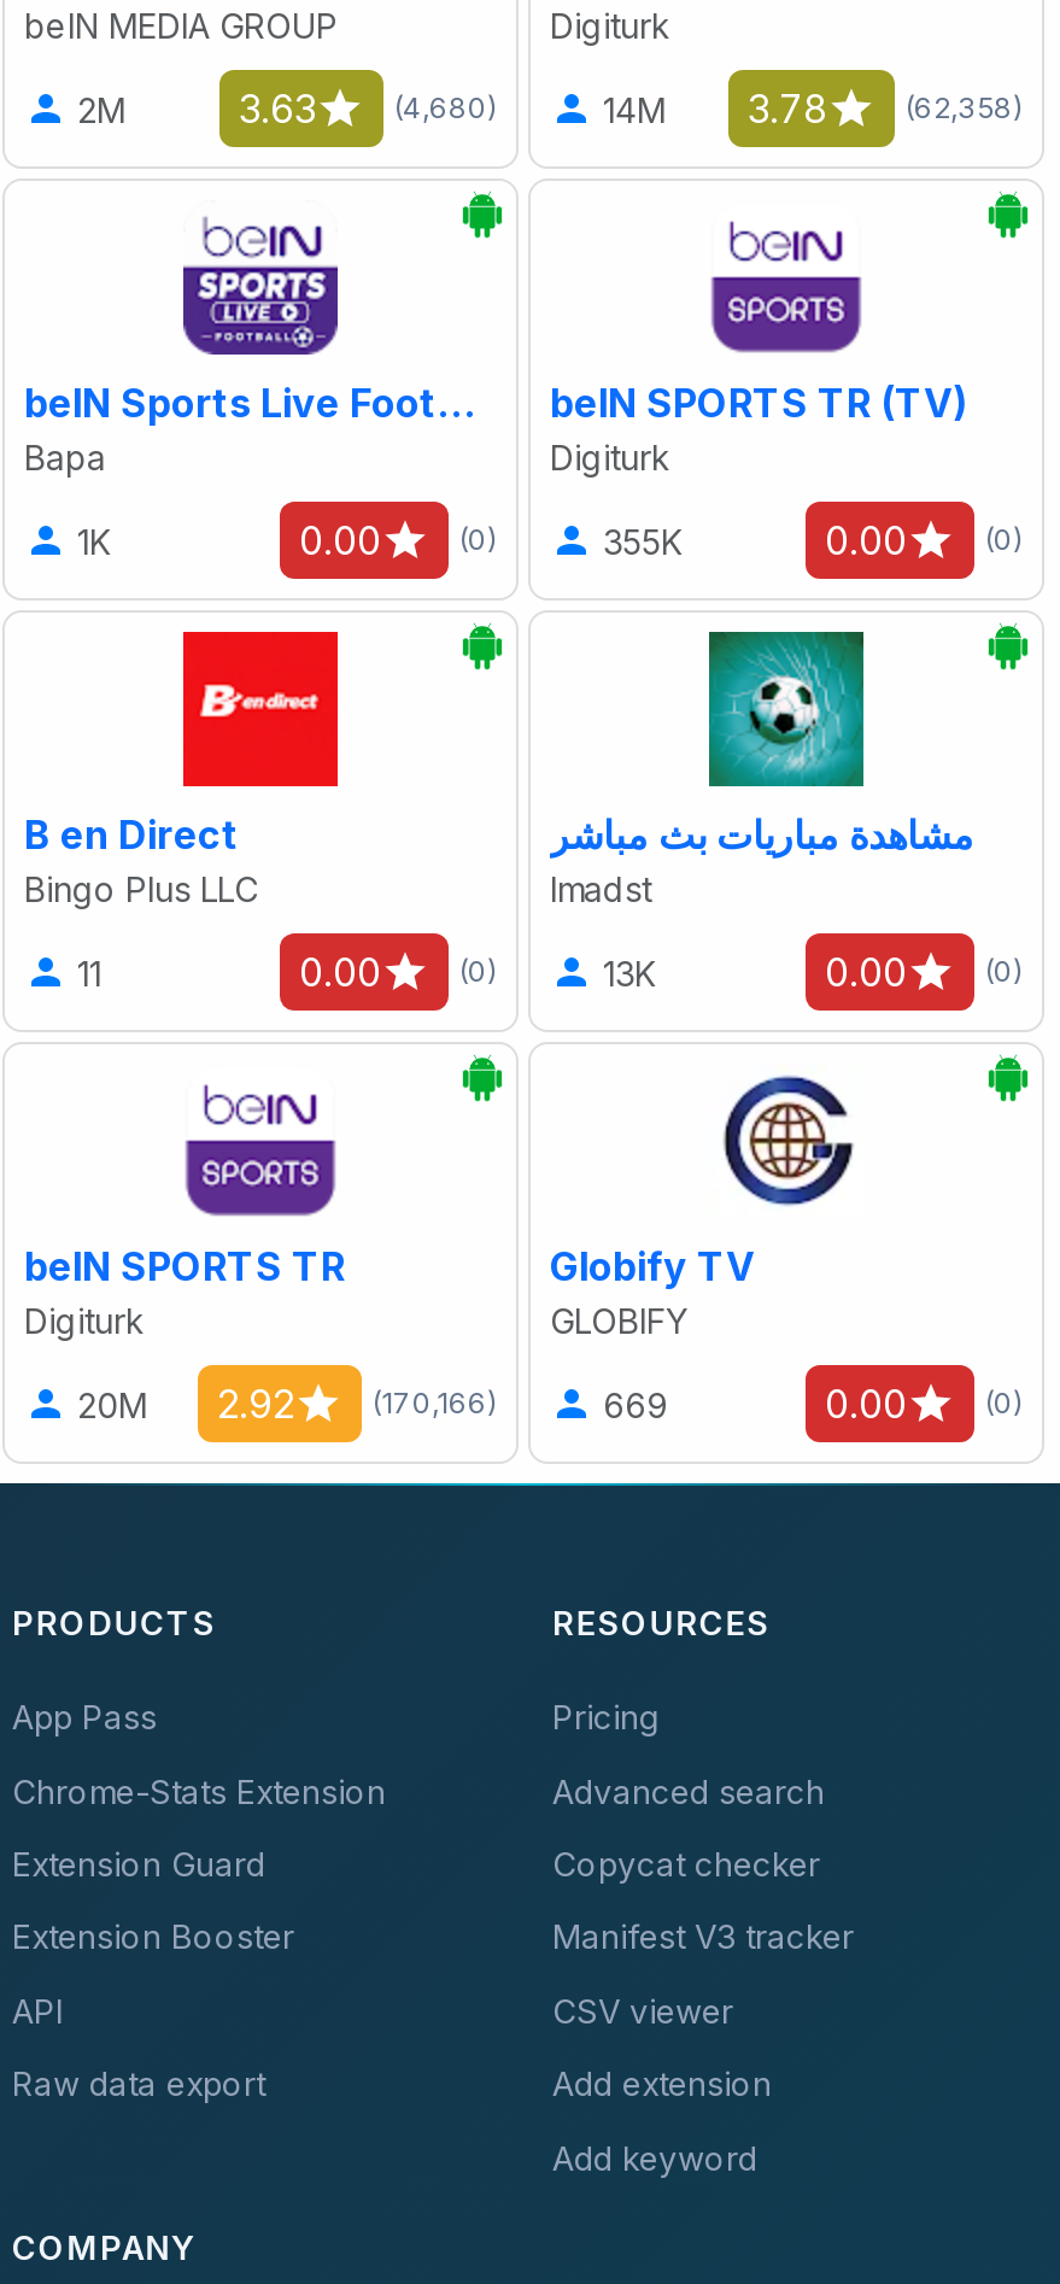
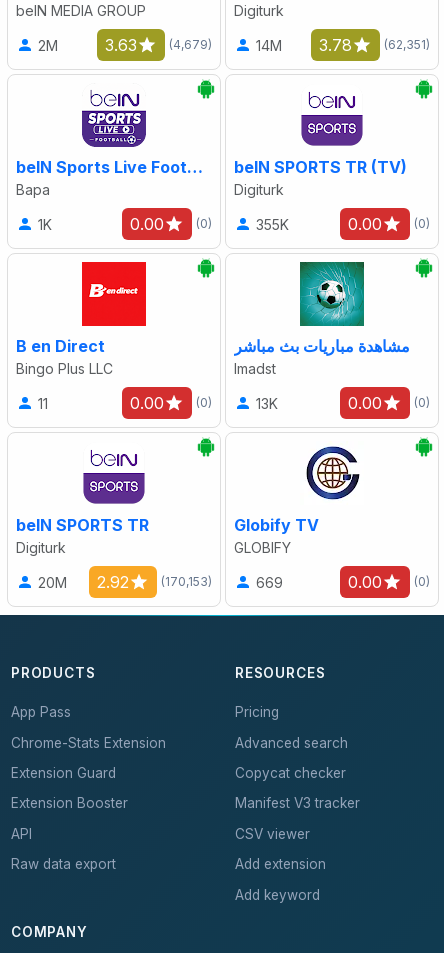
- (4,680)
+ (4,679)

- (62,358)
+ (62,351)

- (170,166)
+ (170,153)
